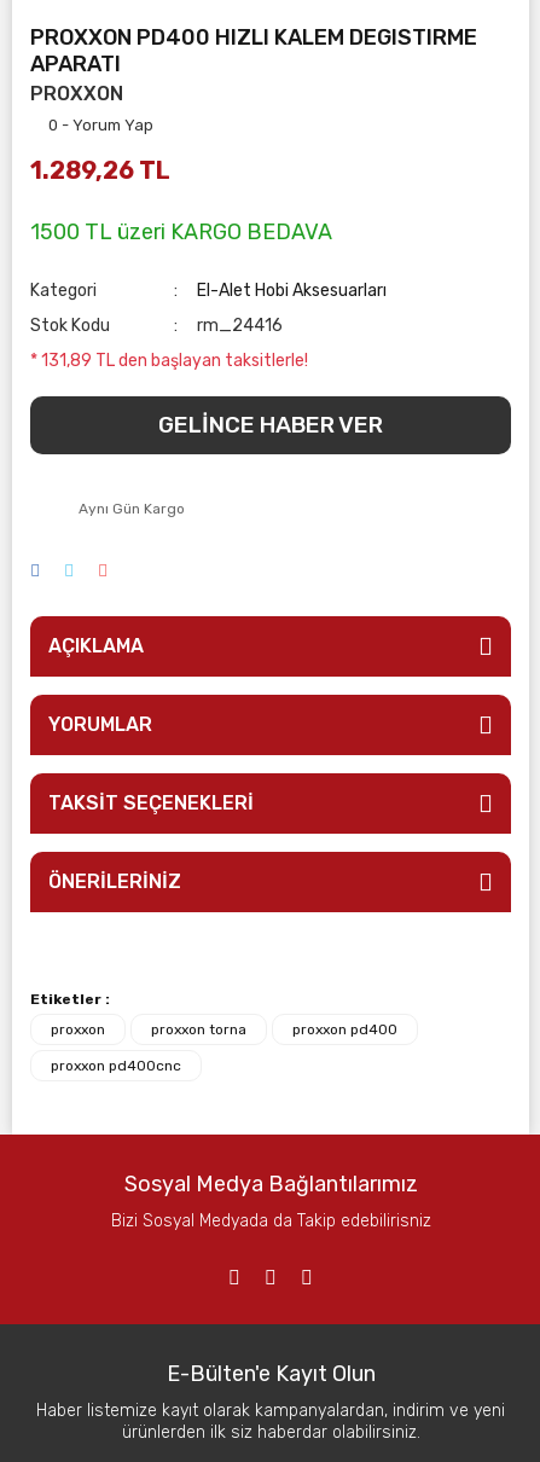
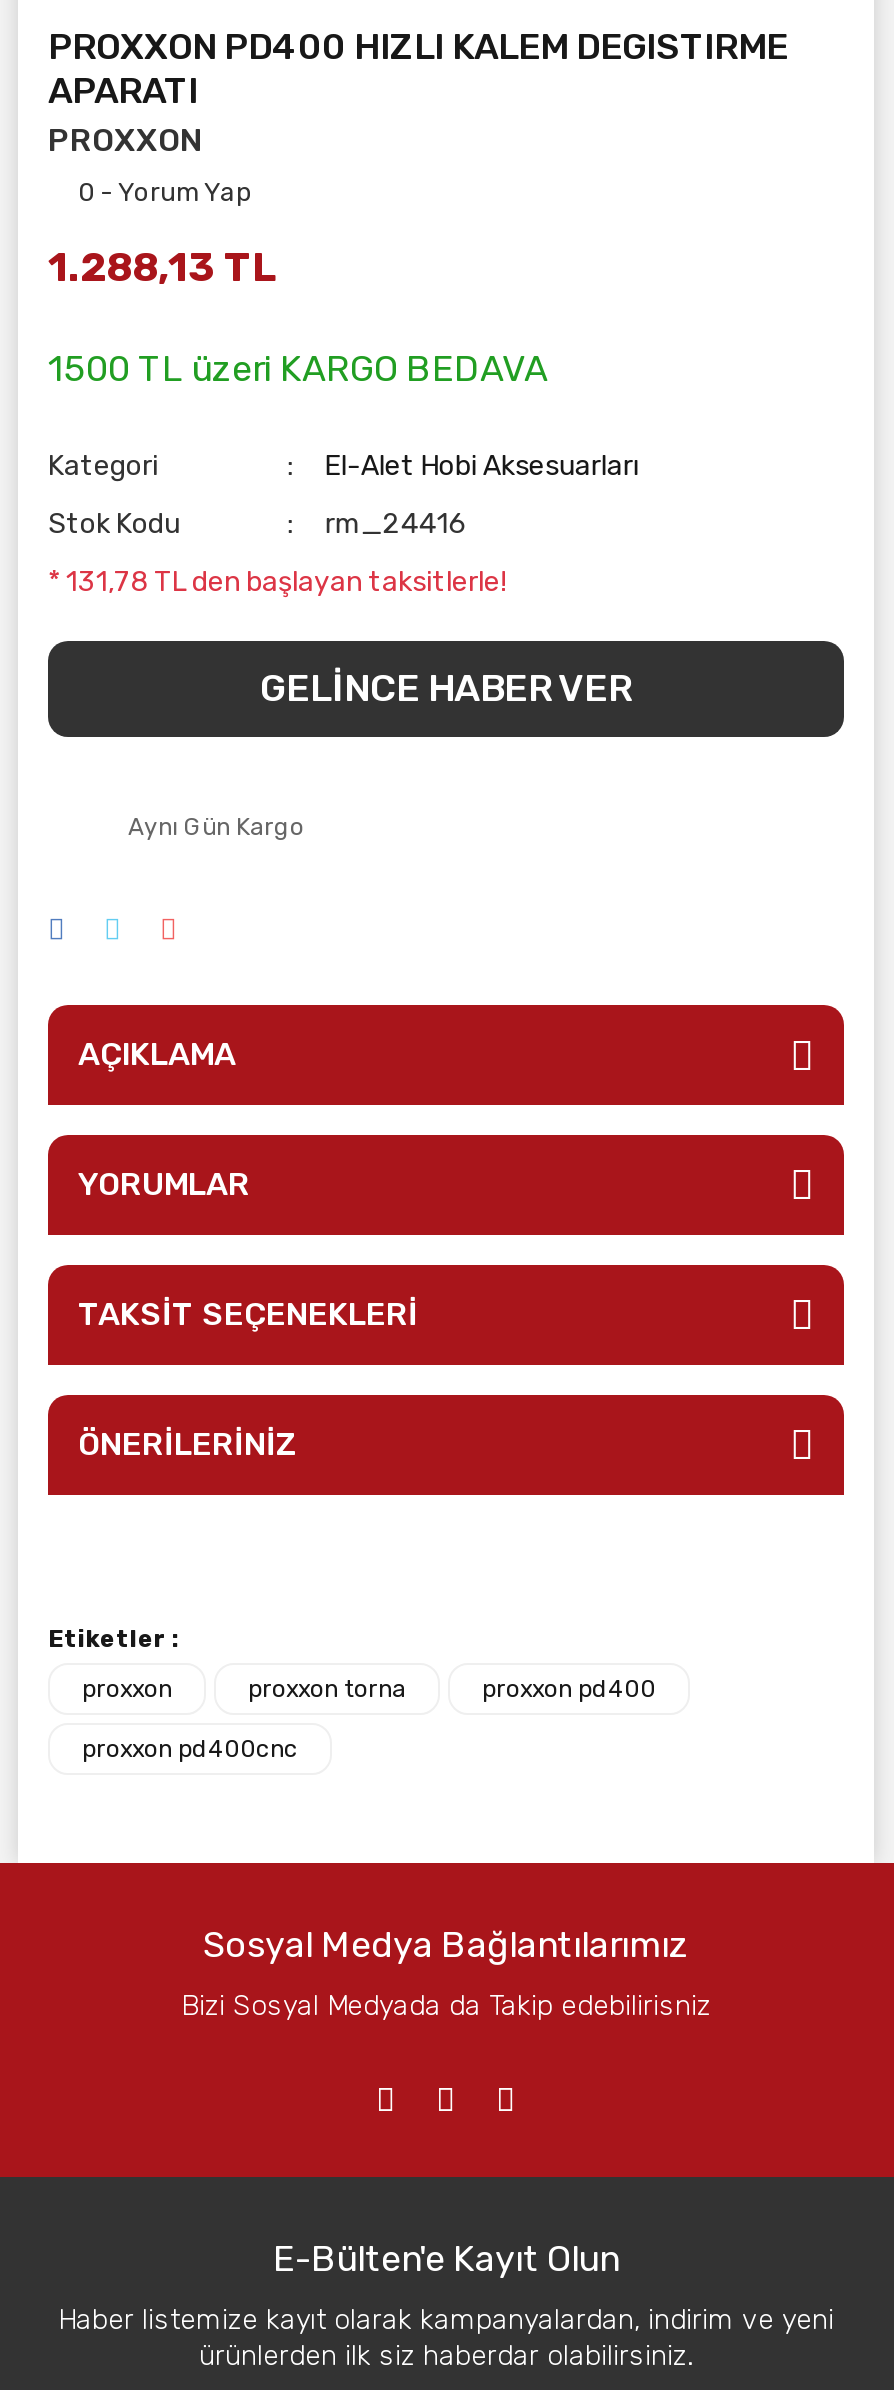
- 1.289,26 TL
+ 1.288,13 TL

- * 131,89 TL den başlayan taksitlerle!
+ * 131,78 TL den başlayan taksitlerle!
